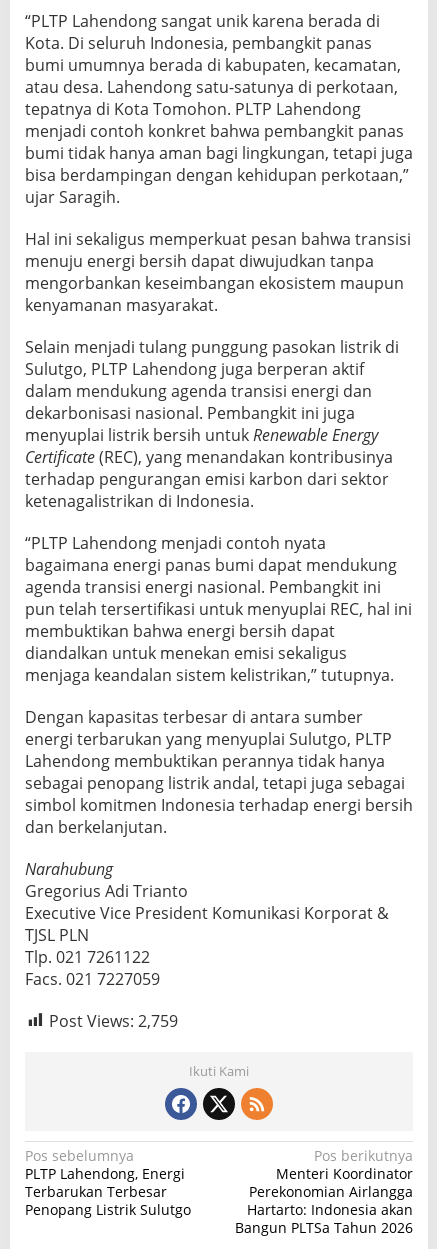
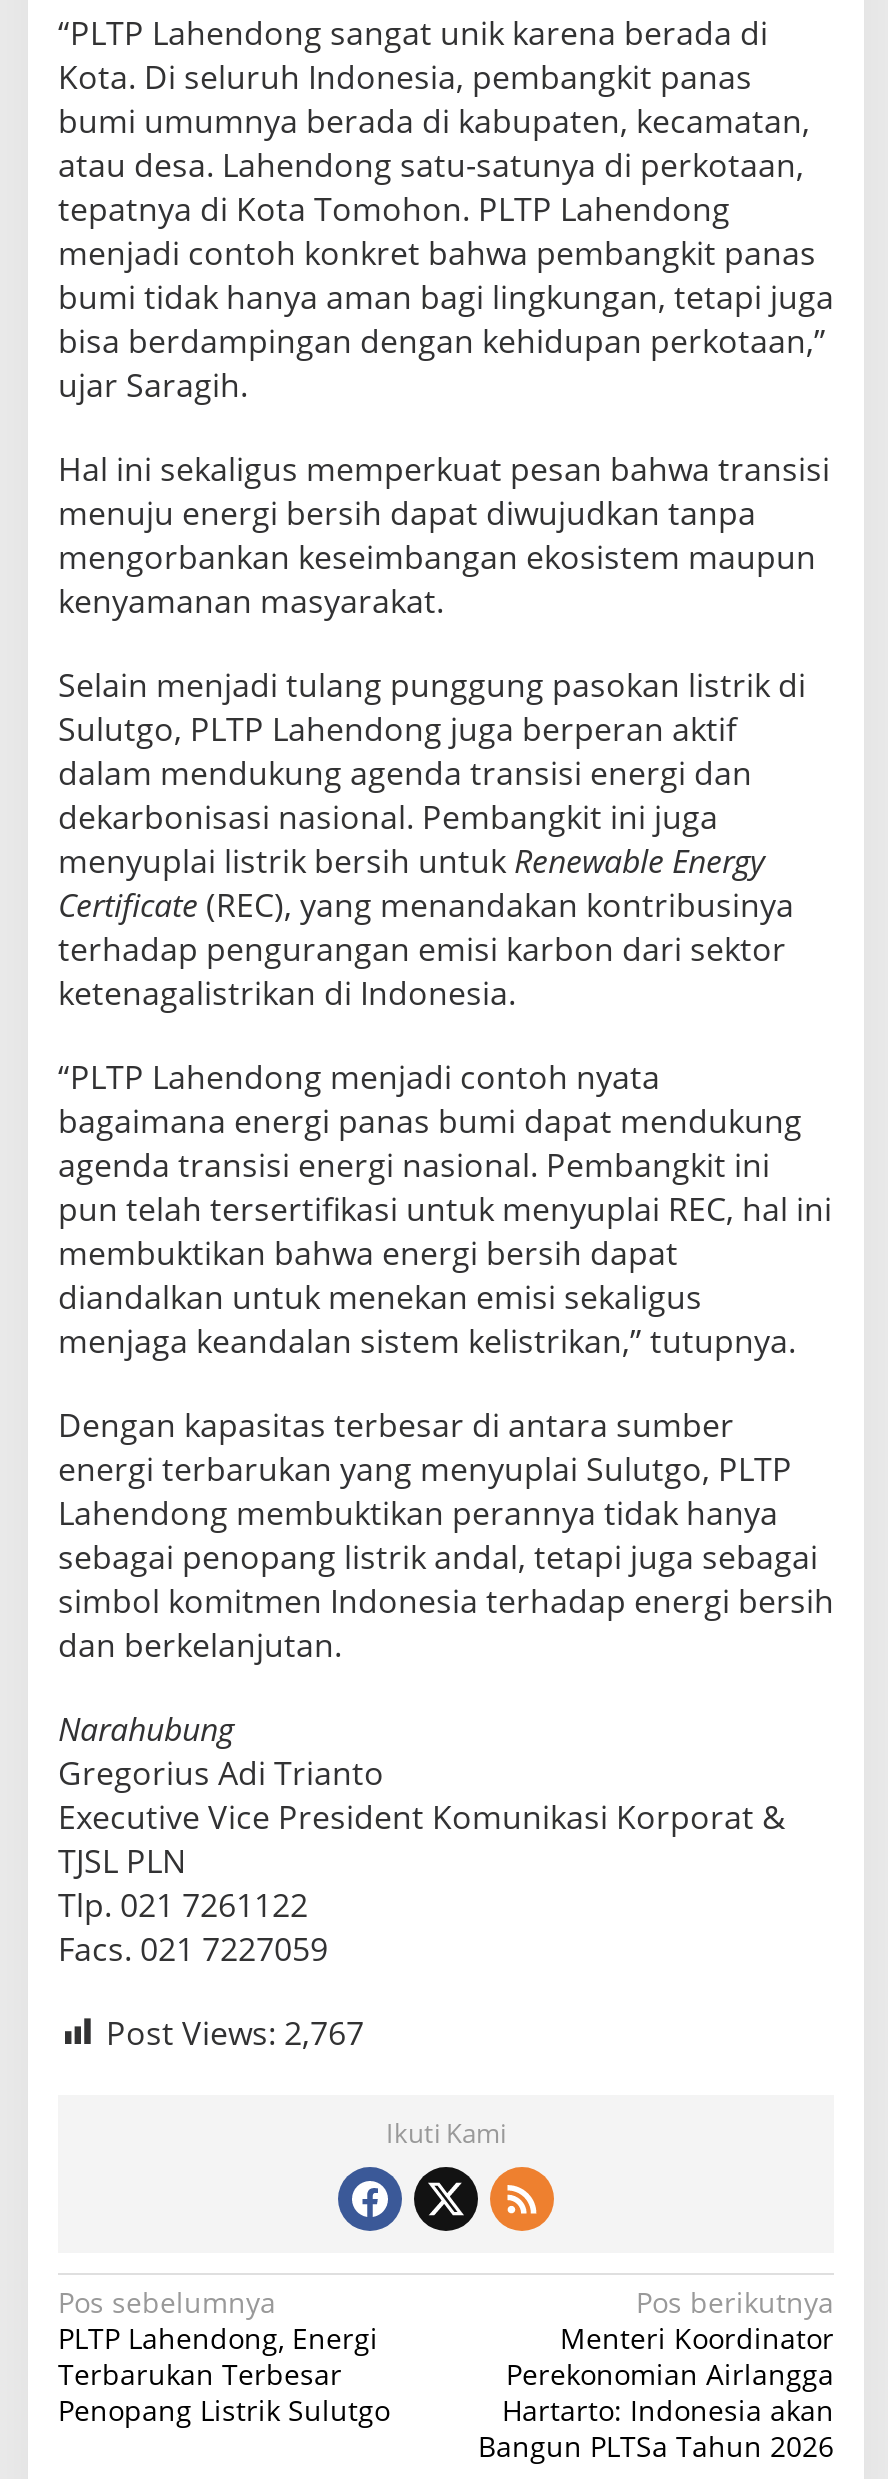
- Post Views: 2,759
+ Post Views: 2,767
